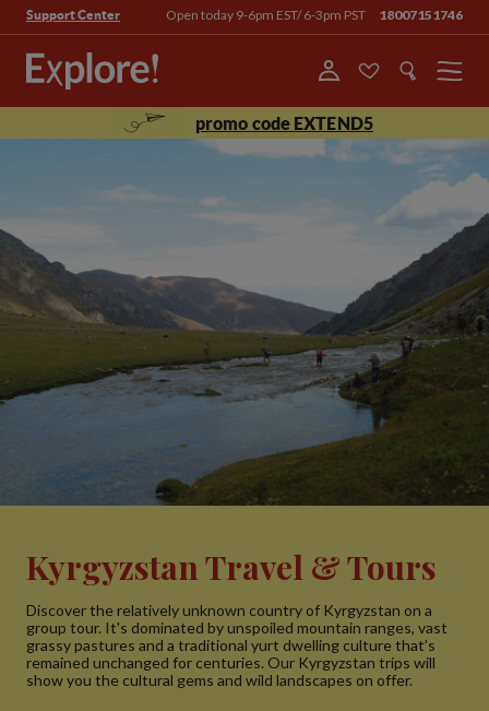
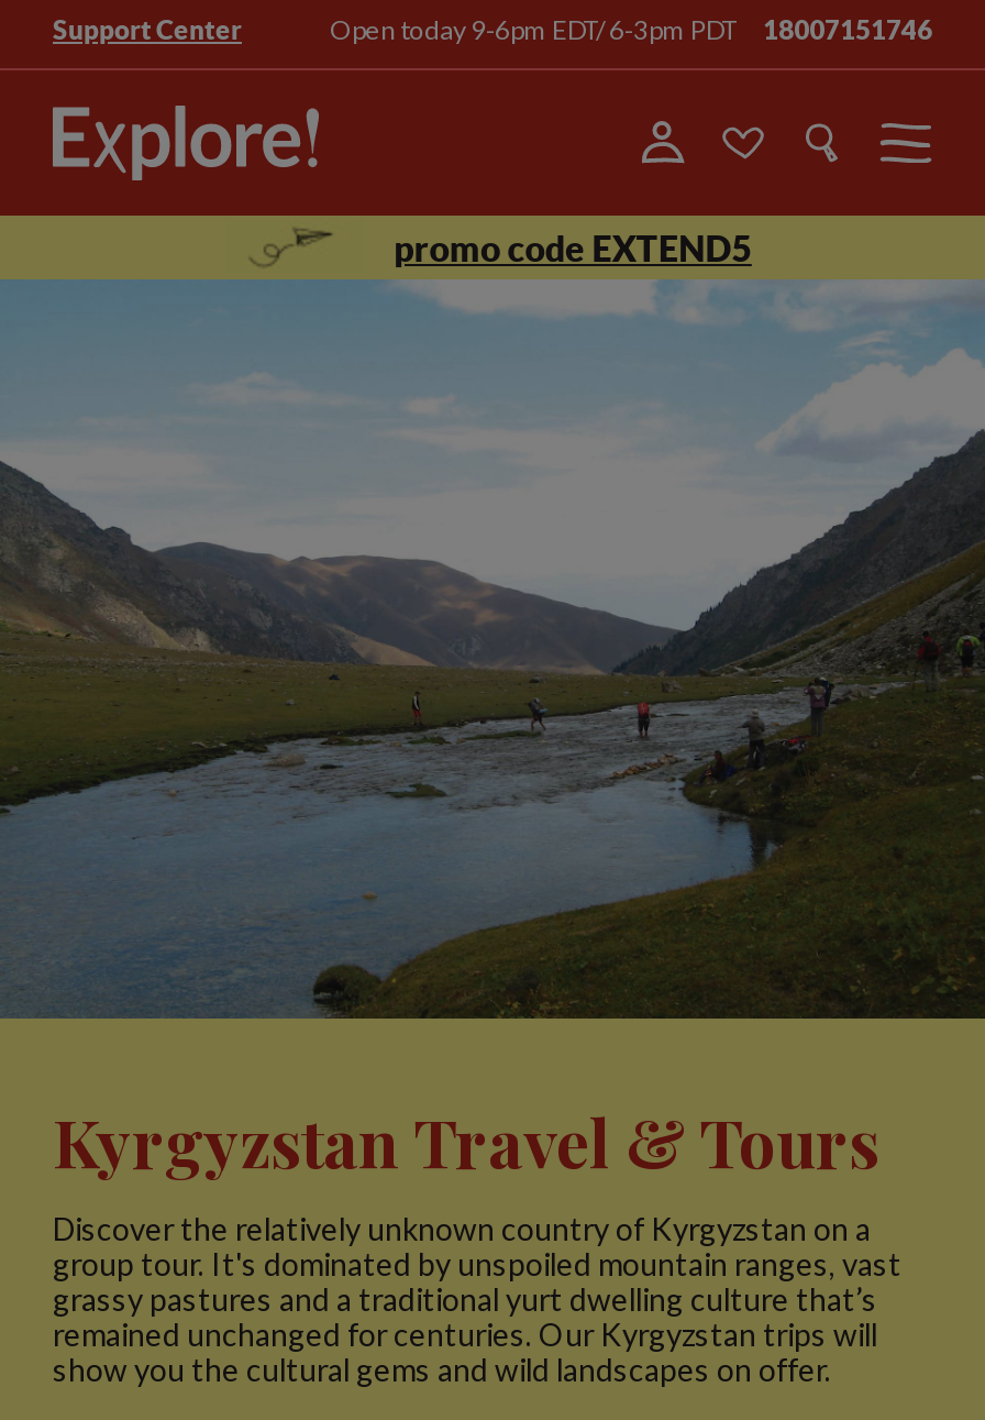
- Open today 9-6pm EST/ 6-3pm PST
+ Open today 9-6pm EDT/ 6-3pm PDT
